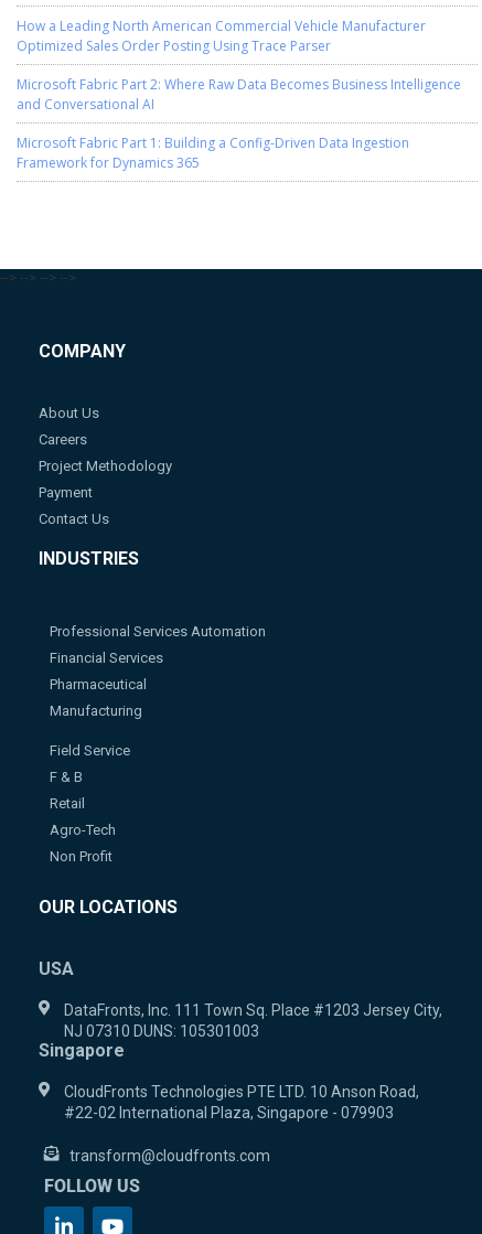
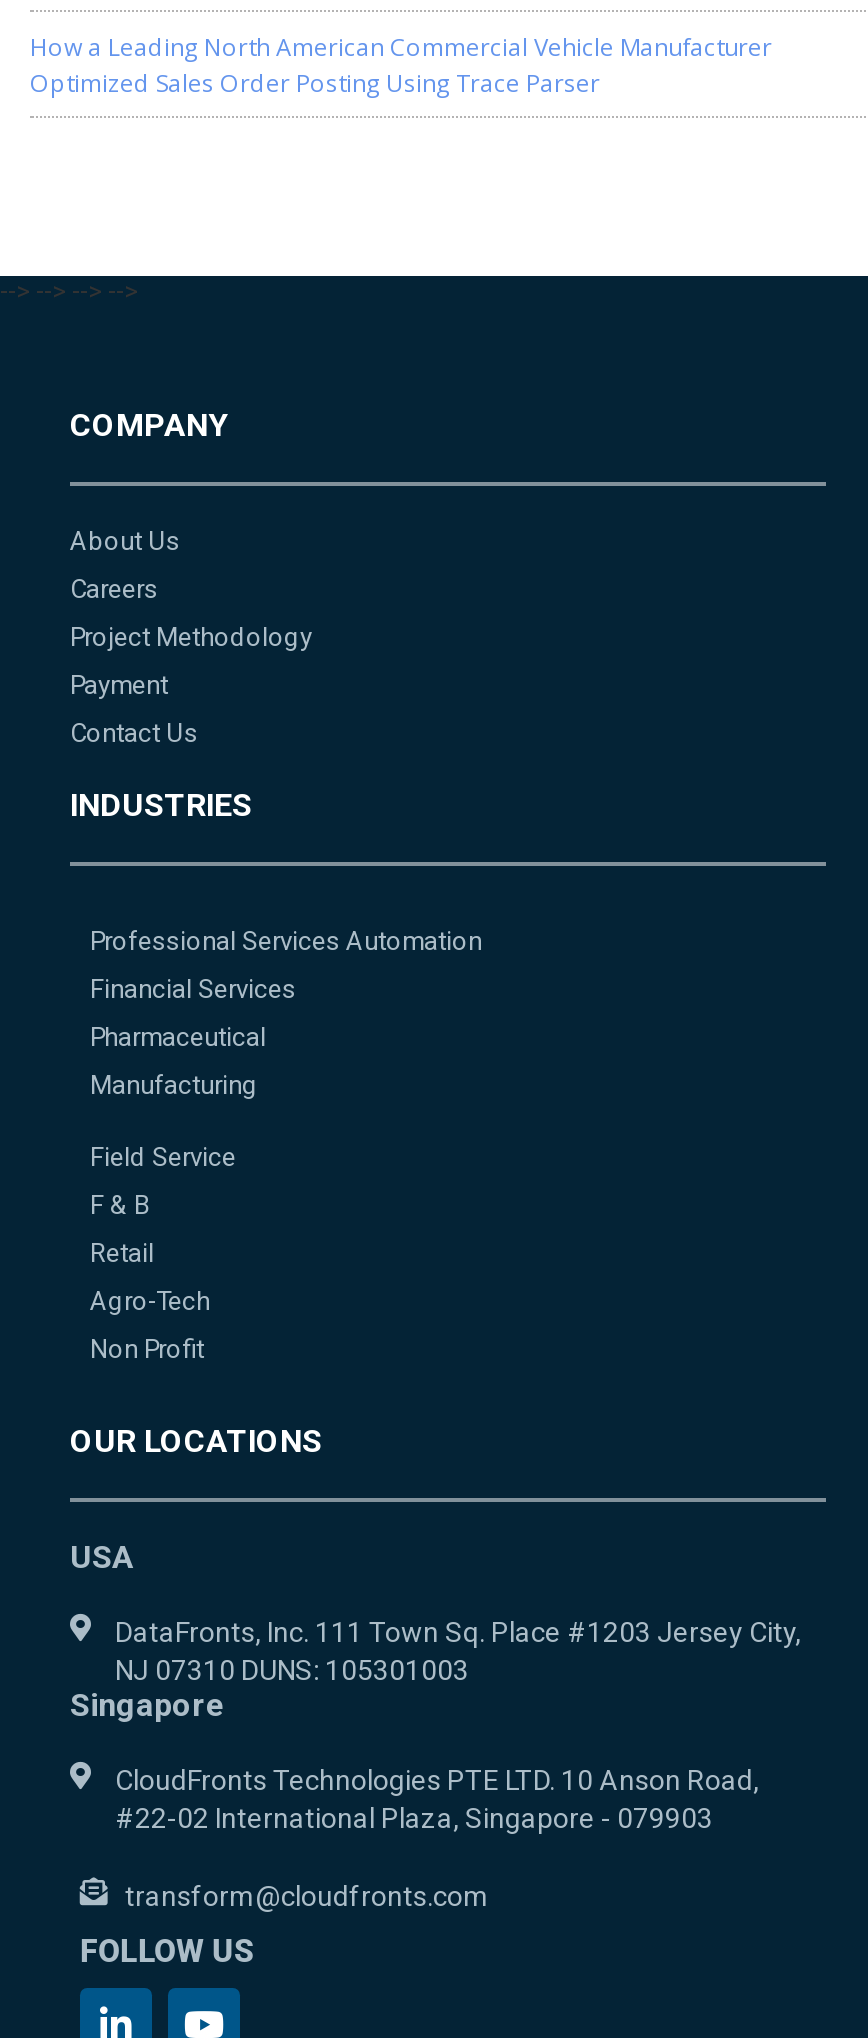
- Microsoft Fabric Part 2: Where Raw Data Becomes Business Intelligence
- and Conversational AI
- Microsoft Fabric Part 1: Building a Config-Driven Data Ingestion
- Framework for Dynamics 365
